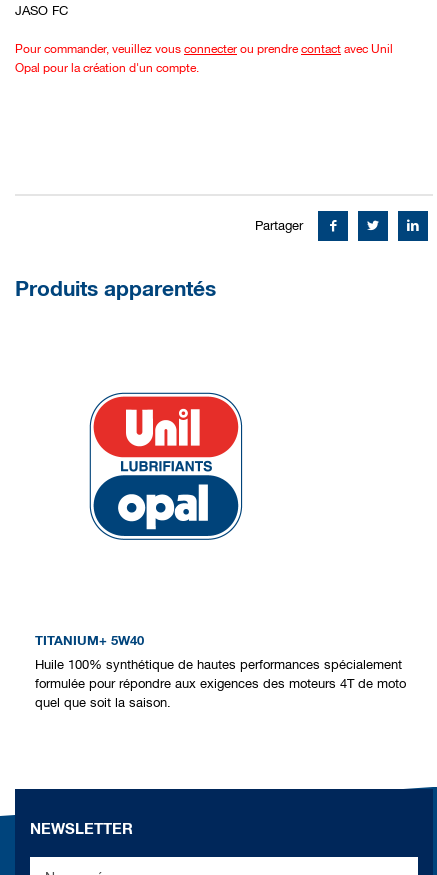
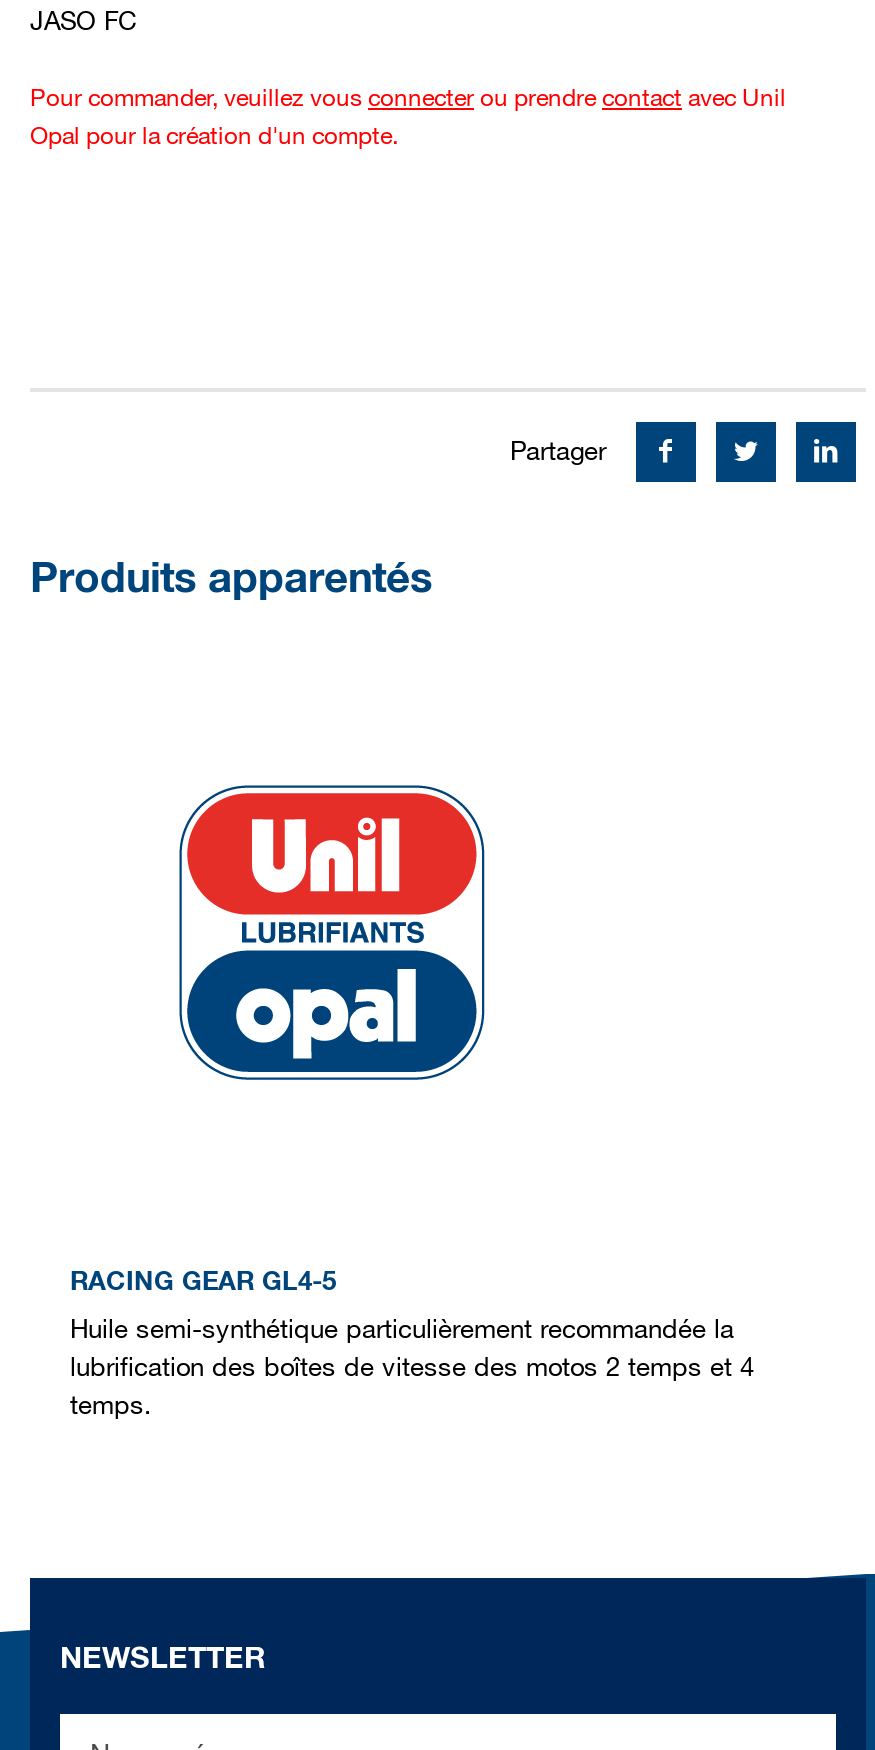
- TITANIUM+ 5W40
+ RACING GEAR GL4-5

- Huile 100% synthétique de hautes performances spécialement
- formulée pour répondre aux exigences des moteurs 4T de moto
- quel que soit la saison.
+ Huile semi-synthétique particulièrement recommandée la
+ lubrification des boîtes de vitesse des motos 2 temps et 4
+ temps.
